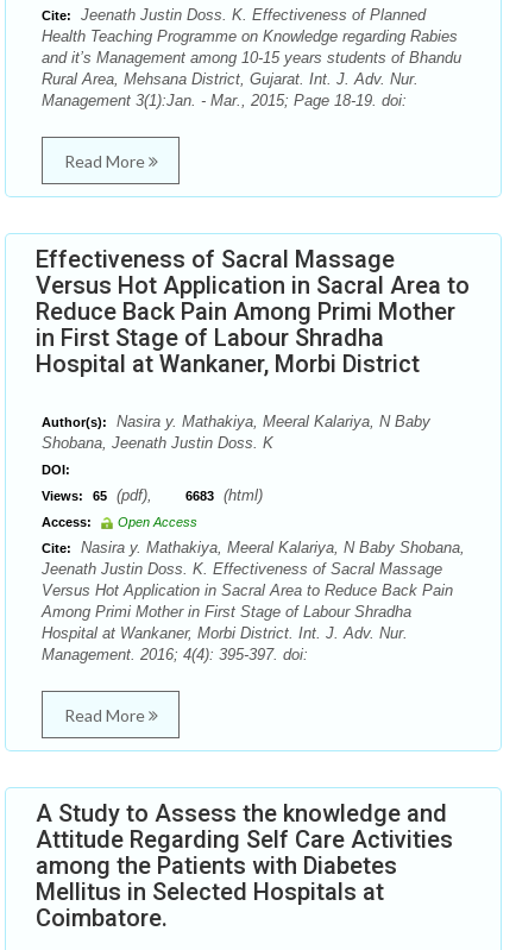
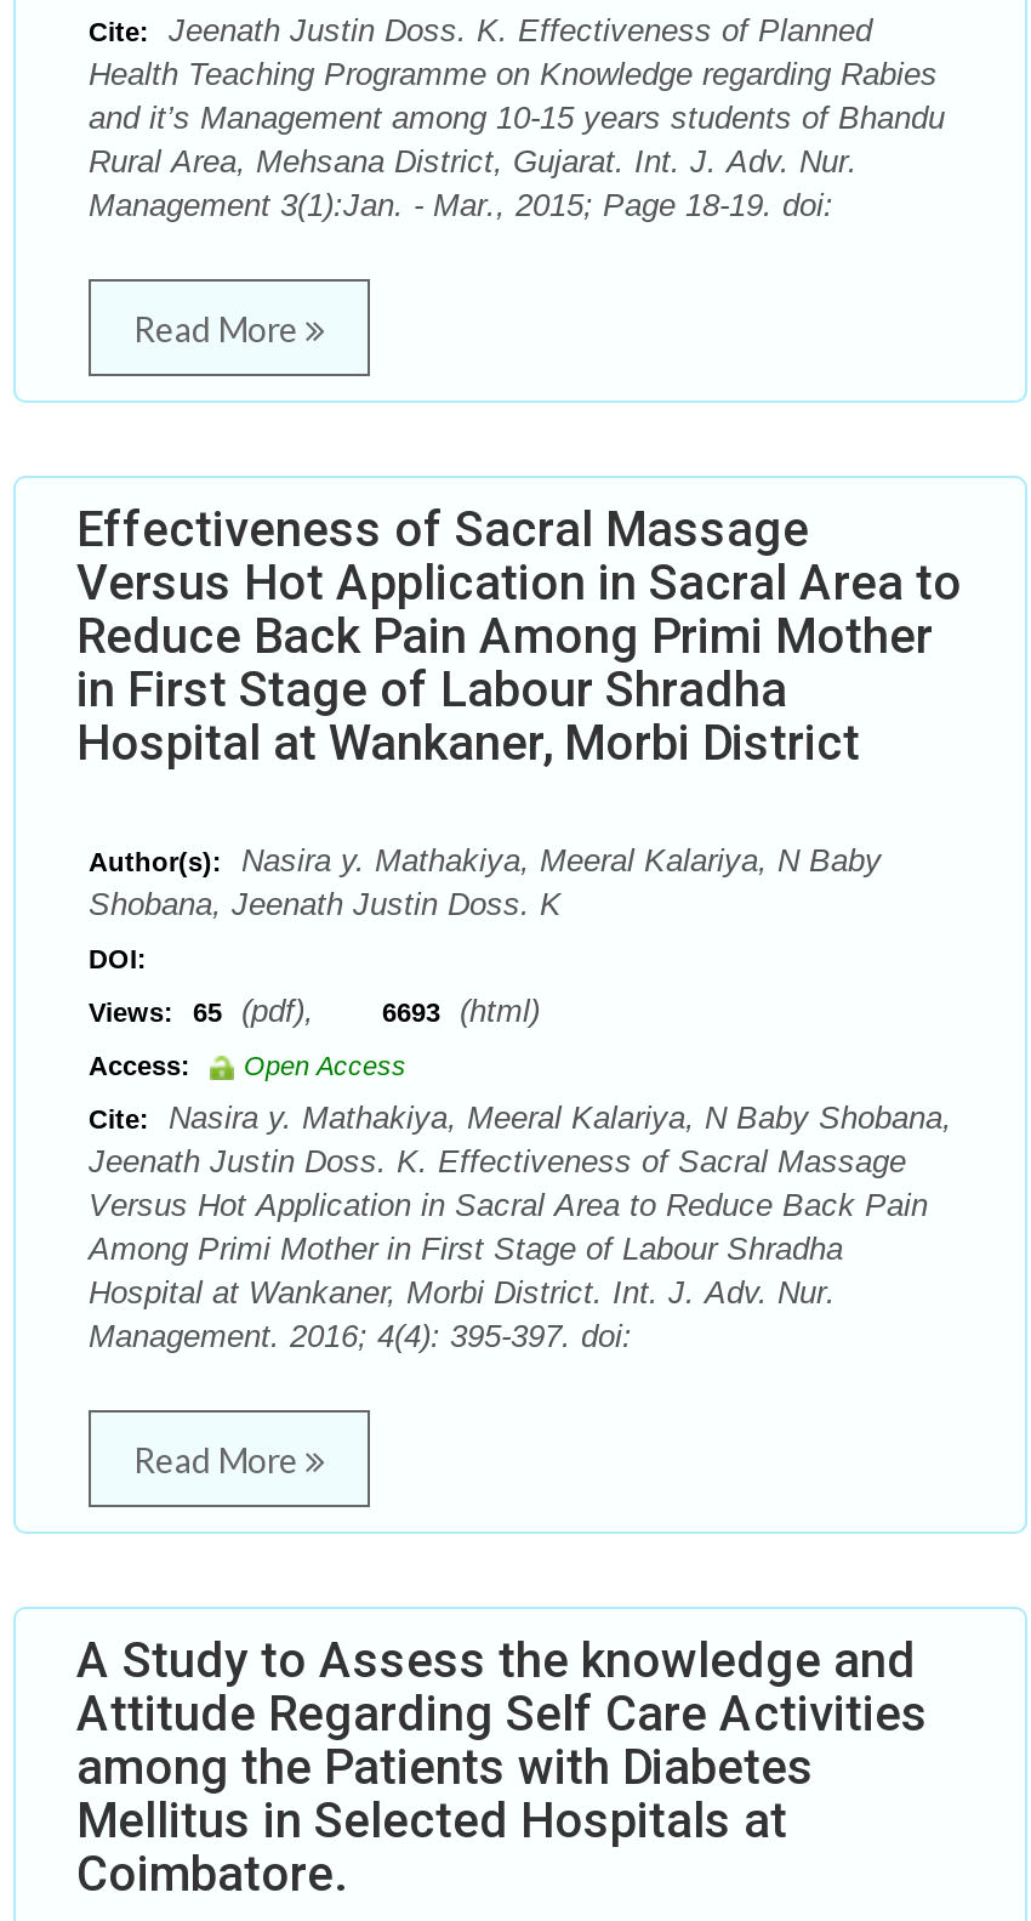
- Views: 65 (pdf), 6683 (html)
+ Views: 65 (pdf), 6693 (html)
